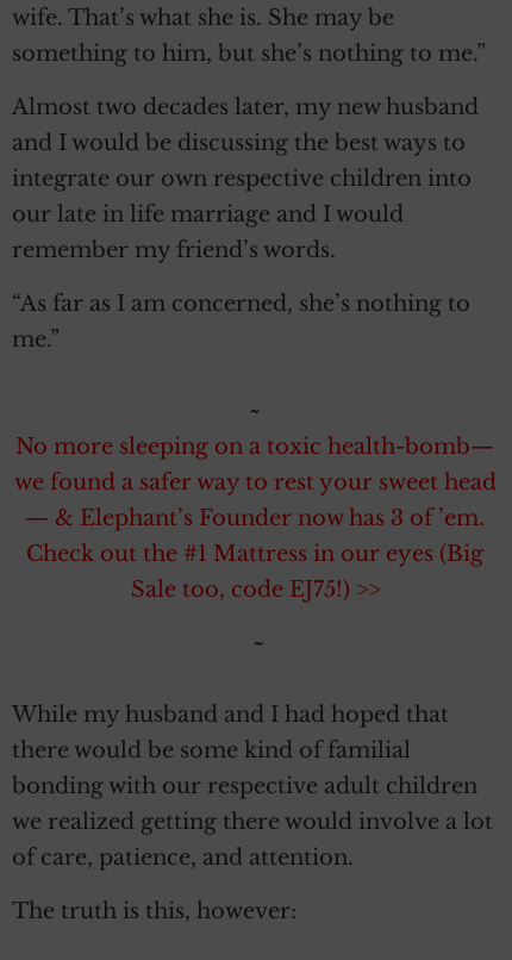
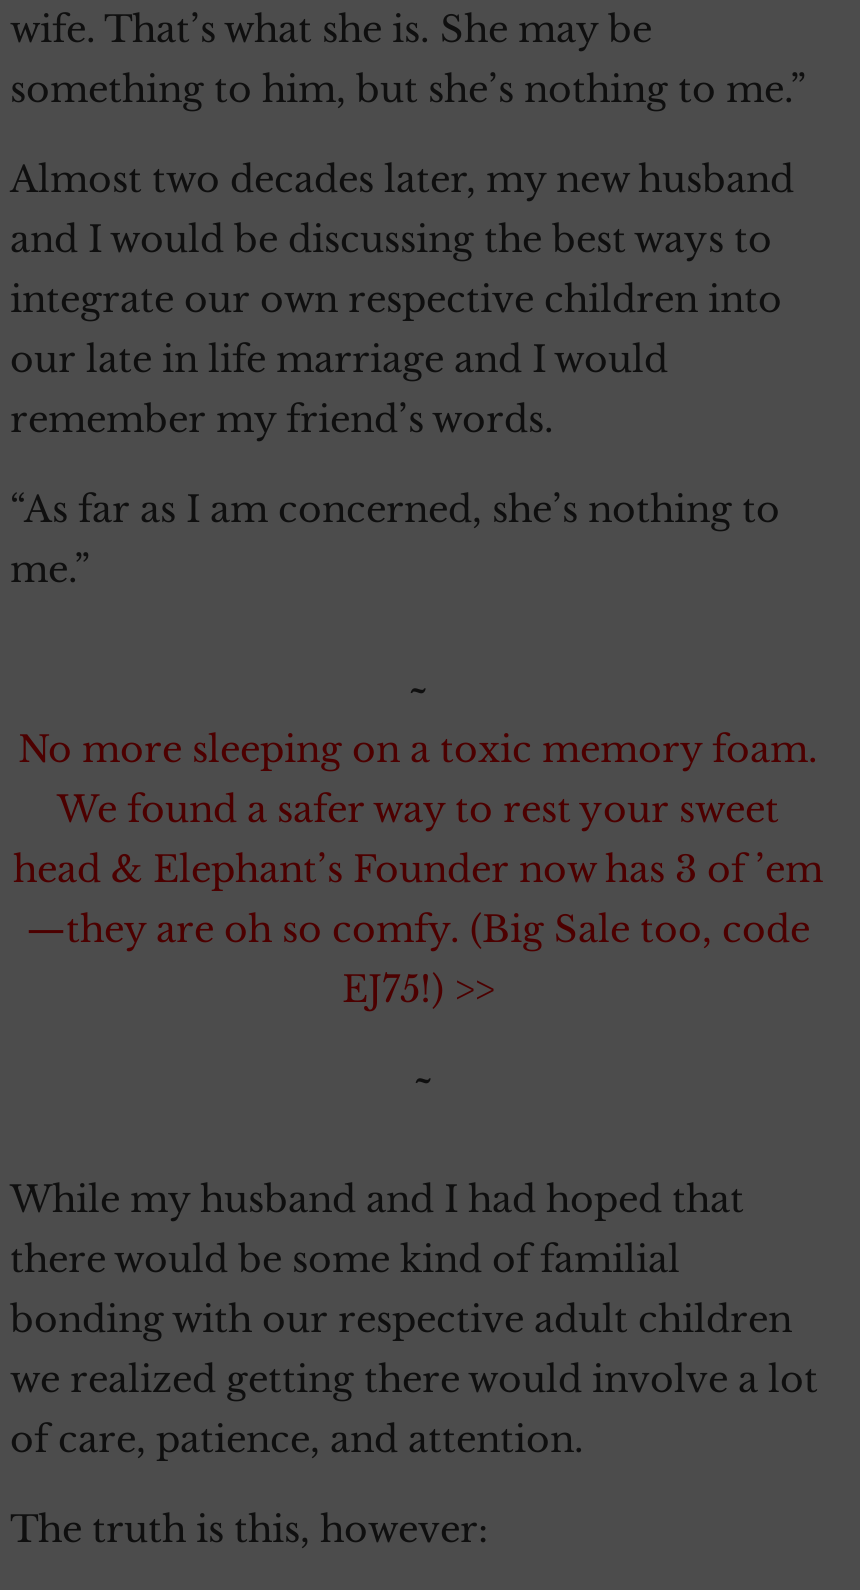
- No more sleeping on a toxic health-bomb—
- we found a safer way to rest your sweet head
- — & Elephant’s Founder now has 3 of ’em.
- Check out the #1 Mattress in our eyes (Big
- Sale too, code EJ75!) >>
+ No more sleeping on a toxic memory foam.
+ We found a safer way to rest your sweet
+ head & Elephant’s Founder now has 3 of ’em
+ —they are oh so comfy. (Big Sale too, code
+ EJ75!) >>
